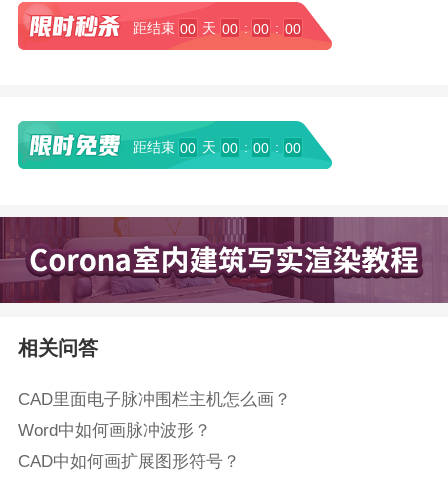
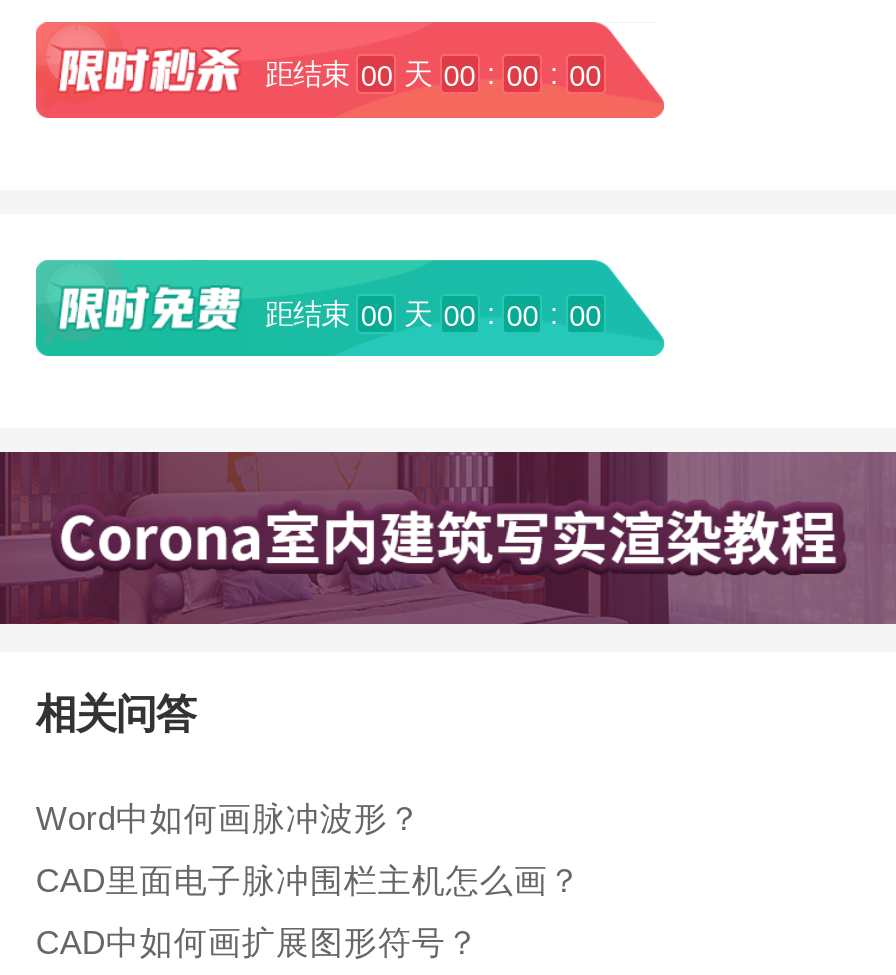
moved down: CAD里面电子脉冲围栏主机怎么画？

moved up: Word中如何画脉冲波形？
